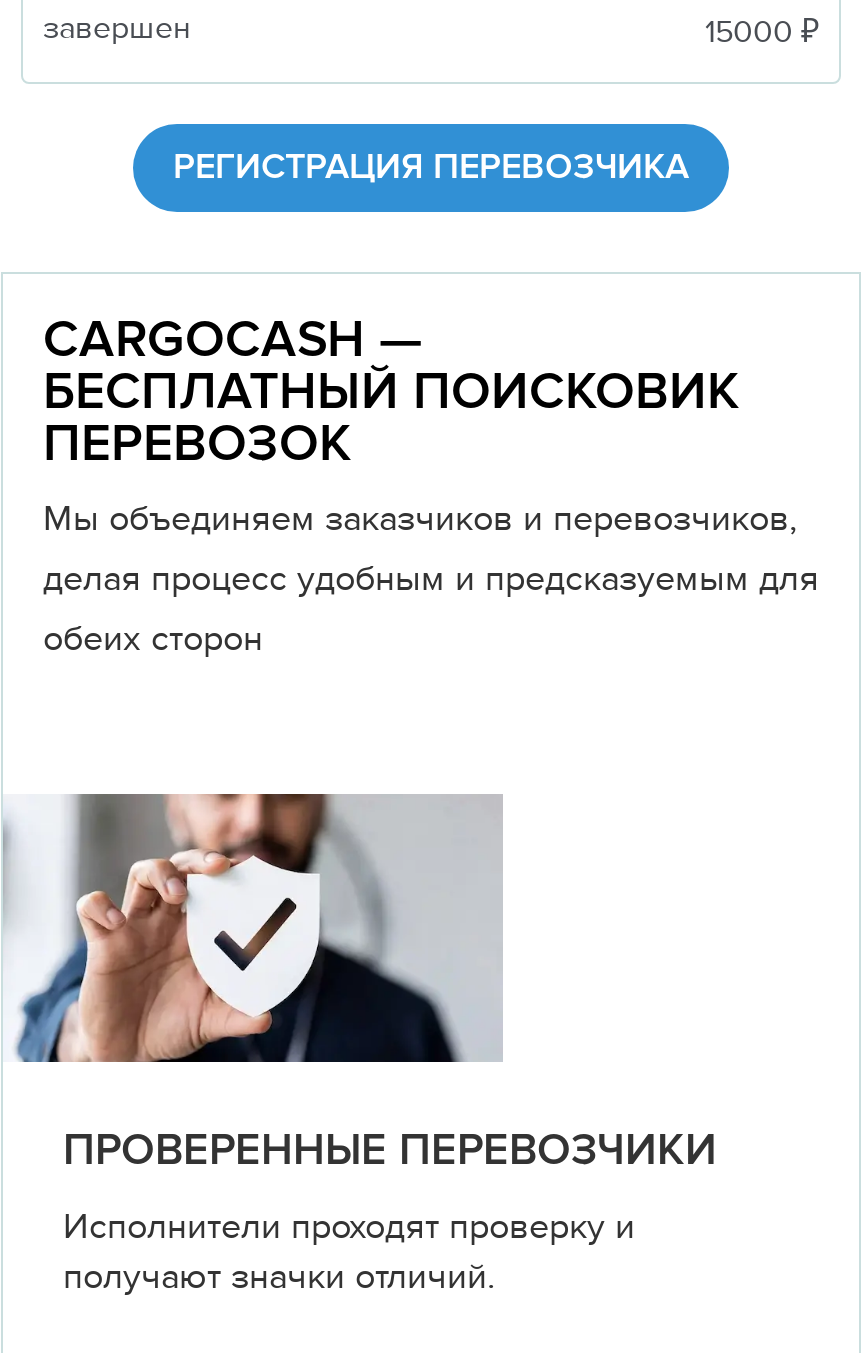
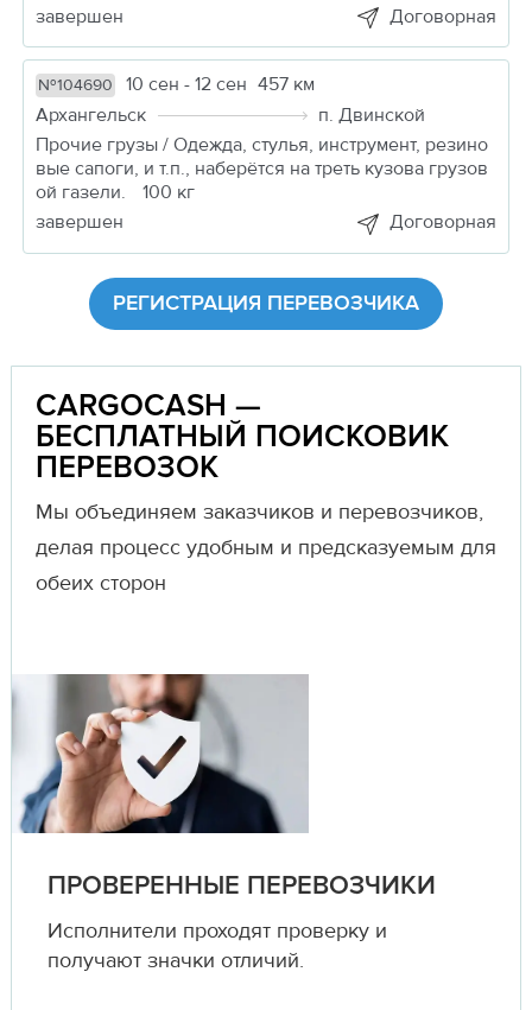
- 15000 ₽
+ Договорная
+ №104690 10 сен - 12 сен 457 км
+ Архангельск
+ п. Двинской
+ Прочие грузы / Одежда, стулья, инструмент, резино
+ вые сапоги, и т.п., наберётся на треть кузова грузов
+ ой газели. 100 кг
+ завершен
+ Договорная
